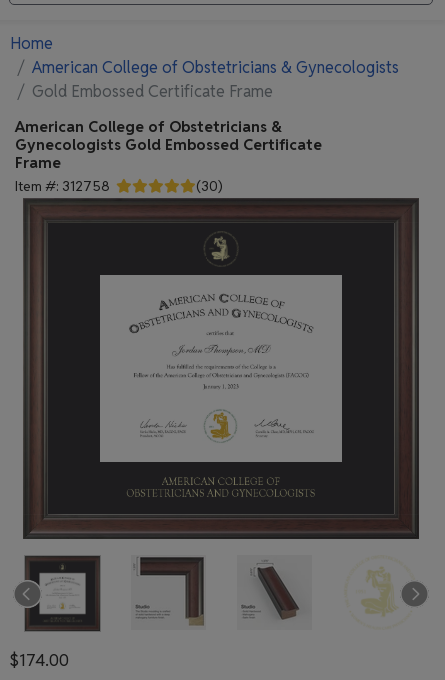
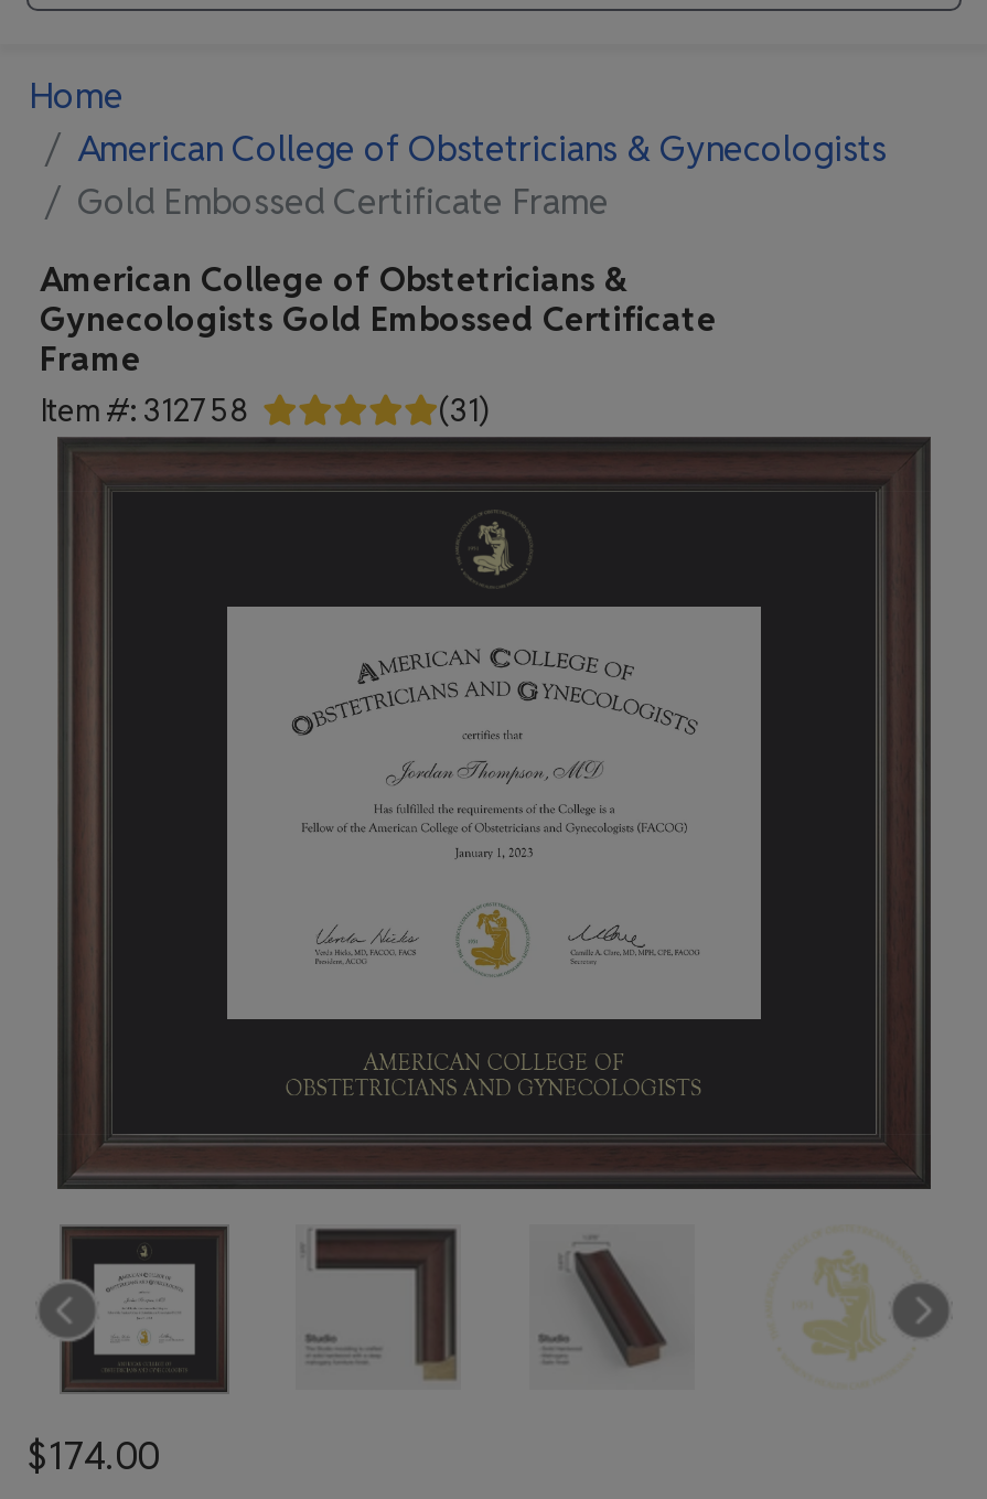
- (30)
+ (31)
